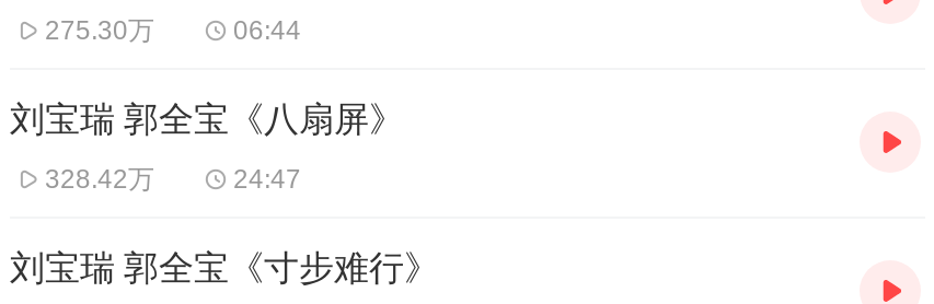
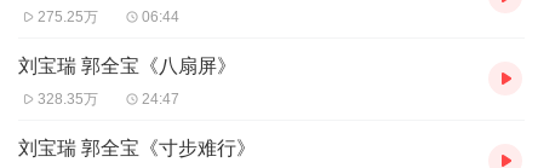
- 275.30万
+ 275.25万

- 328.42万
+ 328.35万
